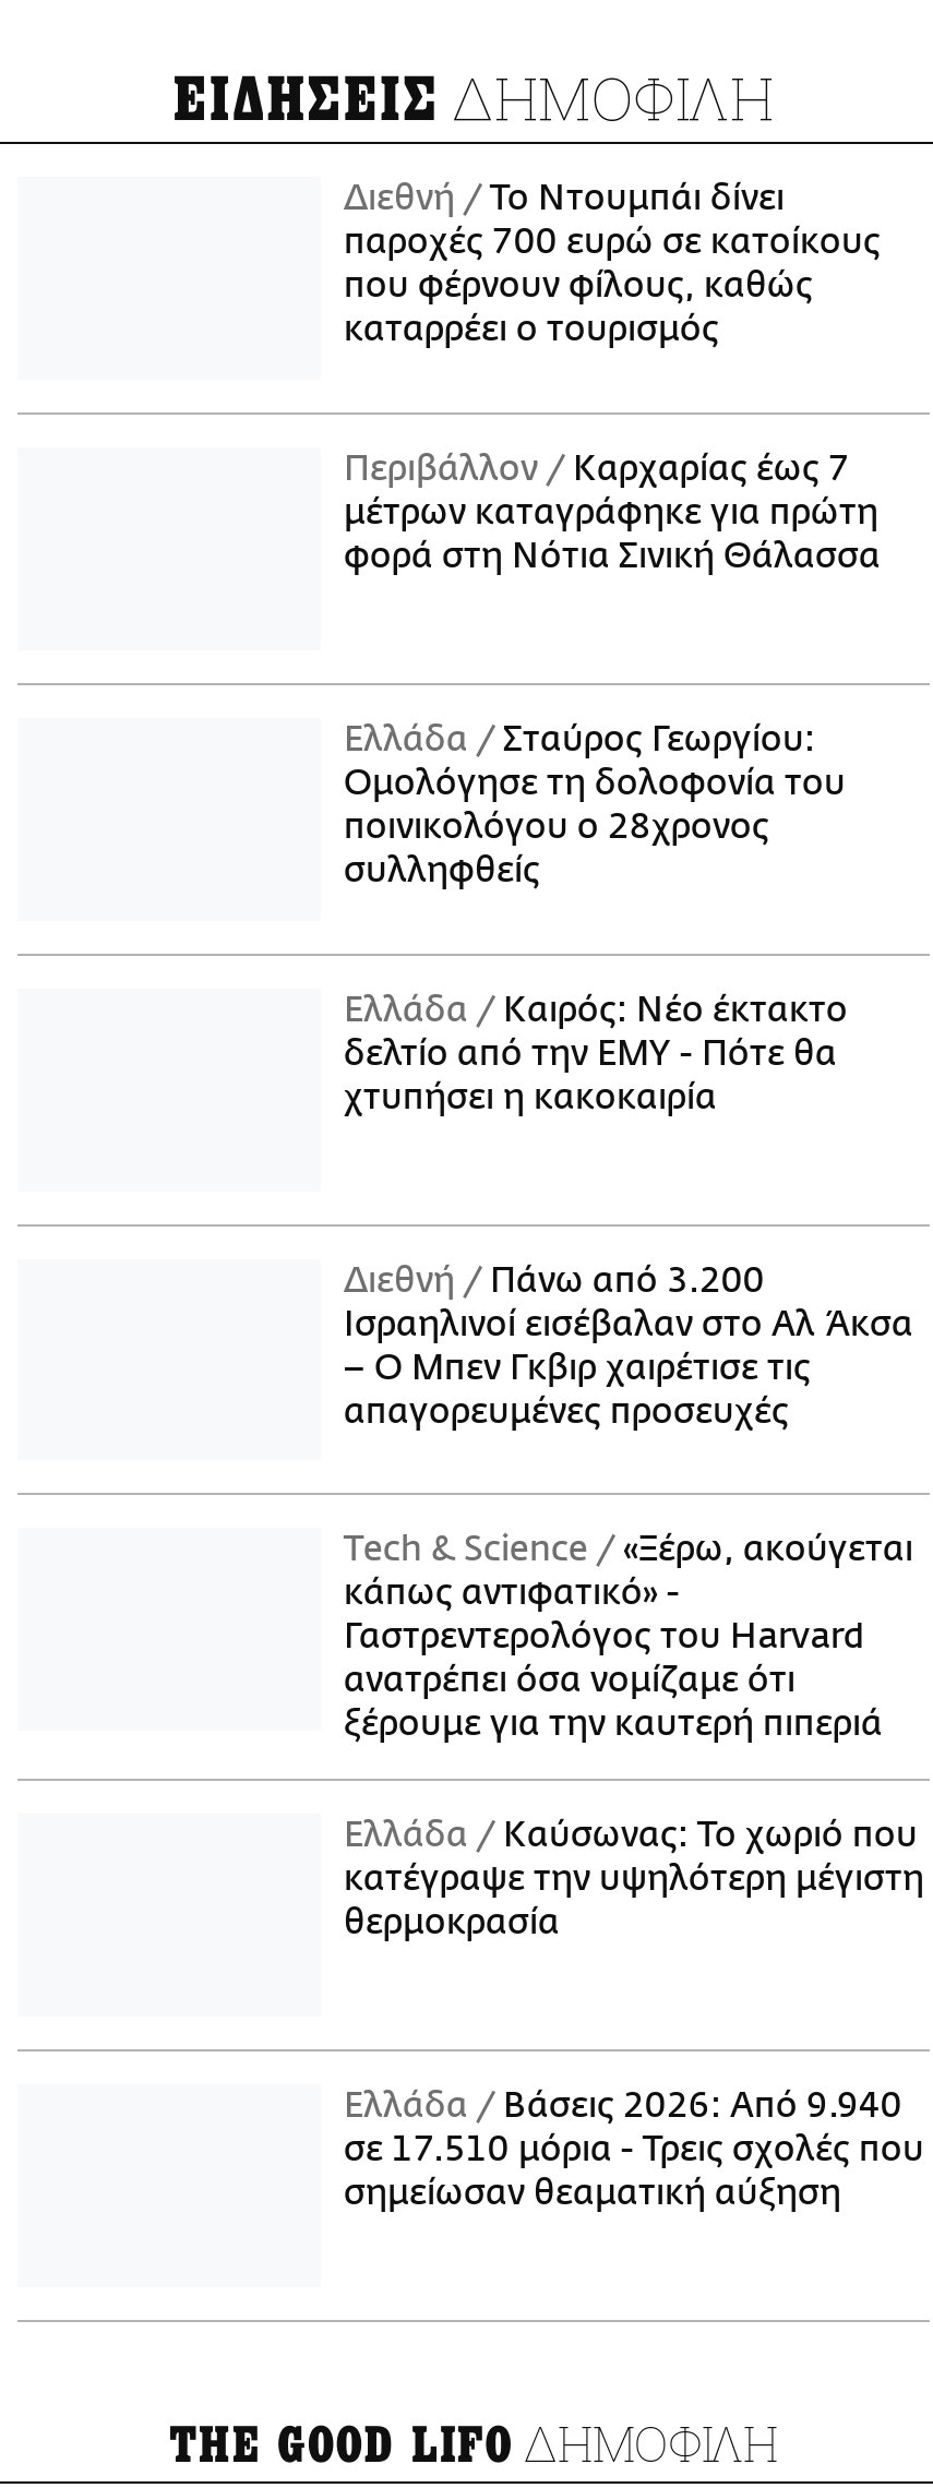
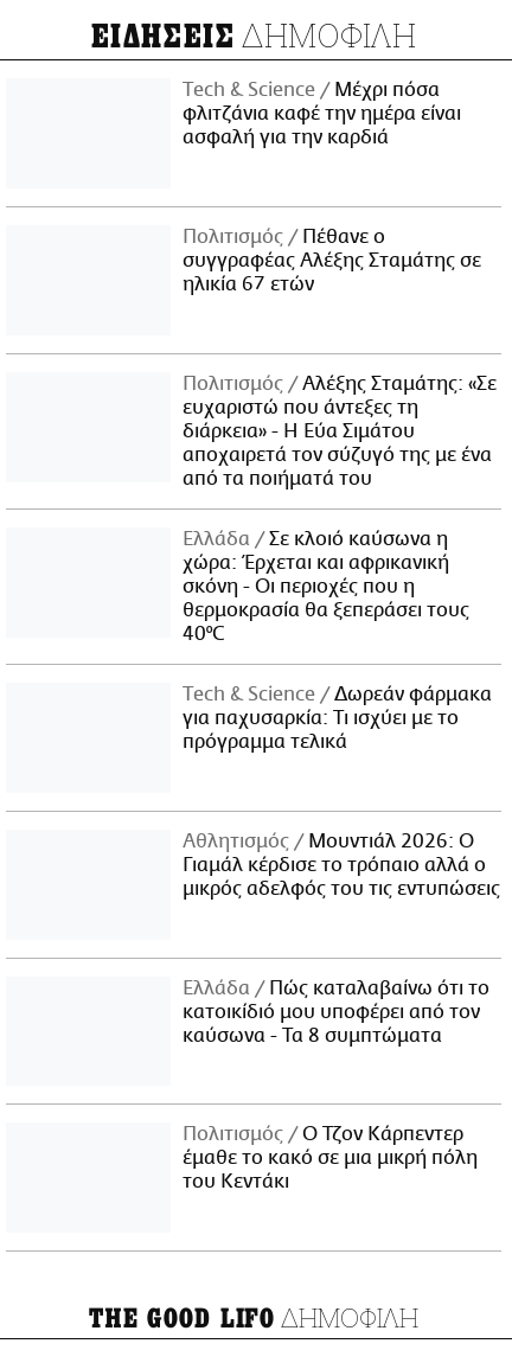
- Διεθνή Το Ντουμπάι δίνει
- παροχές 700 ευρώ σε κατοίκους
- που φέρνουν φίλους, καθώς
- καταρρέει ο τουρισμός
+ Τech & Science Μέχρι πόσα
+ φλιτζάνια καφέ την ημέρα είναι
+ ασφαλή για την καρδιά

- Περιβάλλον Καρχαρίας έως 7
- μέτρων καταγράφηκε για πρώτη
- φορά στη Νότια Σινική Θάλασσα
+ Πολιτισμός Πέθανε ο
+ συγγραφέας Αλέξης Σταμάτης σε
+ ηλικία 67 ετών

- Ελλάδα Σταύρος Γεωργίου:
- Ομολόγησε τη δολοφονία του
- ποινικολόγου ο 28χρονος
- συλληφθείς
+ Πολιτισμός Αλέξης Σταμάτης: «Σε
+ ευχαριστώ που άντεξες τη
+ διάρκεια» - Η Εύα Σιμάτου
+ αποχαιρετά τον σύζυγό της με ένα
+ από τα ποιήματά του

- Ελλάδα Καιρός: Νέο έκτακτο
- δελτίο από την ΕΜΥ - Πότε θα
- χτυπήσει η κακοκαιρία
+ Ελλάδα Σε κλοιό καύσωνα η
+ χώρα: Έρχεται και αφρικανική
+ σκόνη - Οι περιοχές που η
+ θερμοκρασία θα ξεπεράσει τους
+ 40°C

- Διεθνή Πάνω από 3.200
- Ισραηλινοί εισέβαλαν στο Αλ Άκσα
- – Ο Μπεν Γκβιρ χαιρέτισε τις
- απαγορευμένες προσευχές
+ Τech & Science Δωρεάν φάρμακα
+ για παχυσαρκία: Τι ισχύει με το
+ πρόγραμμα τελικά

- Τech & Science «Ξέρω, ακούγεται
- κάπως αντιφατικό» -
- Γαστρεντερολόγος του Harvard
- ανατρέπει όσα νομίζαμε ότι
- ξέρουμε για την καυτερή πιπεριά
+ Αθλητισμός Μουντιάλ 2026: Ο
+ Γιαμάλ κέρδισε το τρόπαιο αλλά ο
+ μικρός αδελφός του τις εντυπώσεις

- Ελλάδα Καύσωνας: Το χωριό που
- κατέγραψε την υψηλότερη μέγιστη
- θερμοκρασία
+ Ελλάδα Πώς καταλαβαίνω ότι το
+ κατοικίδιό μου υποφέρει από τον
+ καύσωνα - Τα 8 συμπτώματα

- Ελλάδα Βάσεις 2026: Από 9.940
- σε 17.510 μόρια - Τρεις σχολές που
- σημείωσαν θεαματική αύξηση
+ Πολιτισμός Ο Τζον Κάρπεντερ
+ έμαθε το κακό σε μια μικρή πόλη
+ του Κεντάκι
